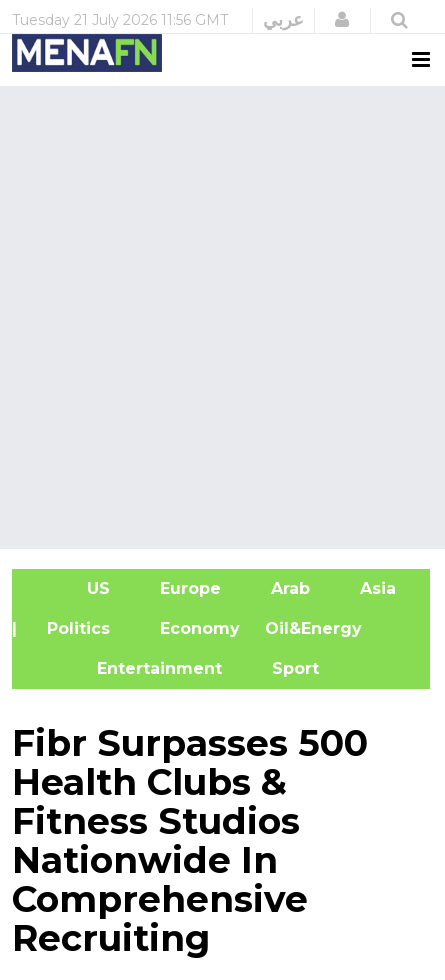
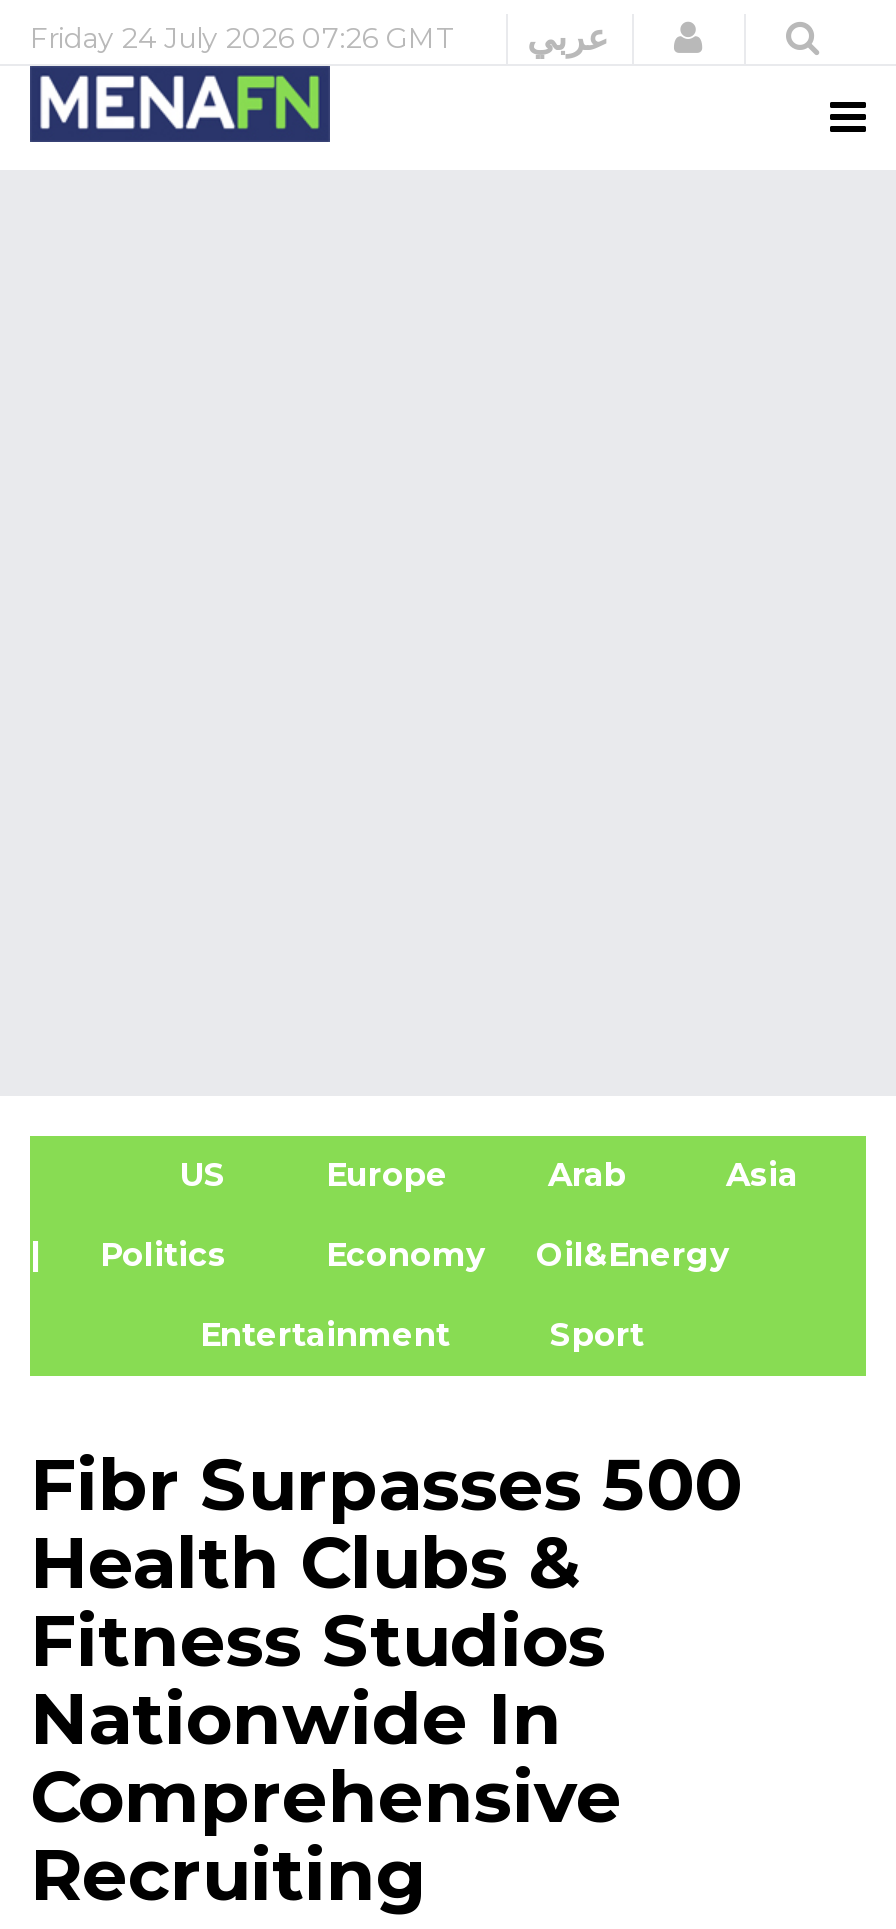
- Tuesday 21 July 2026 11:56 GMT
+ Friday 24 July 2026 07:26 GMT
